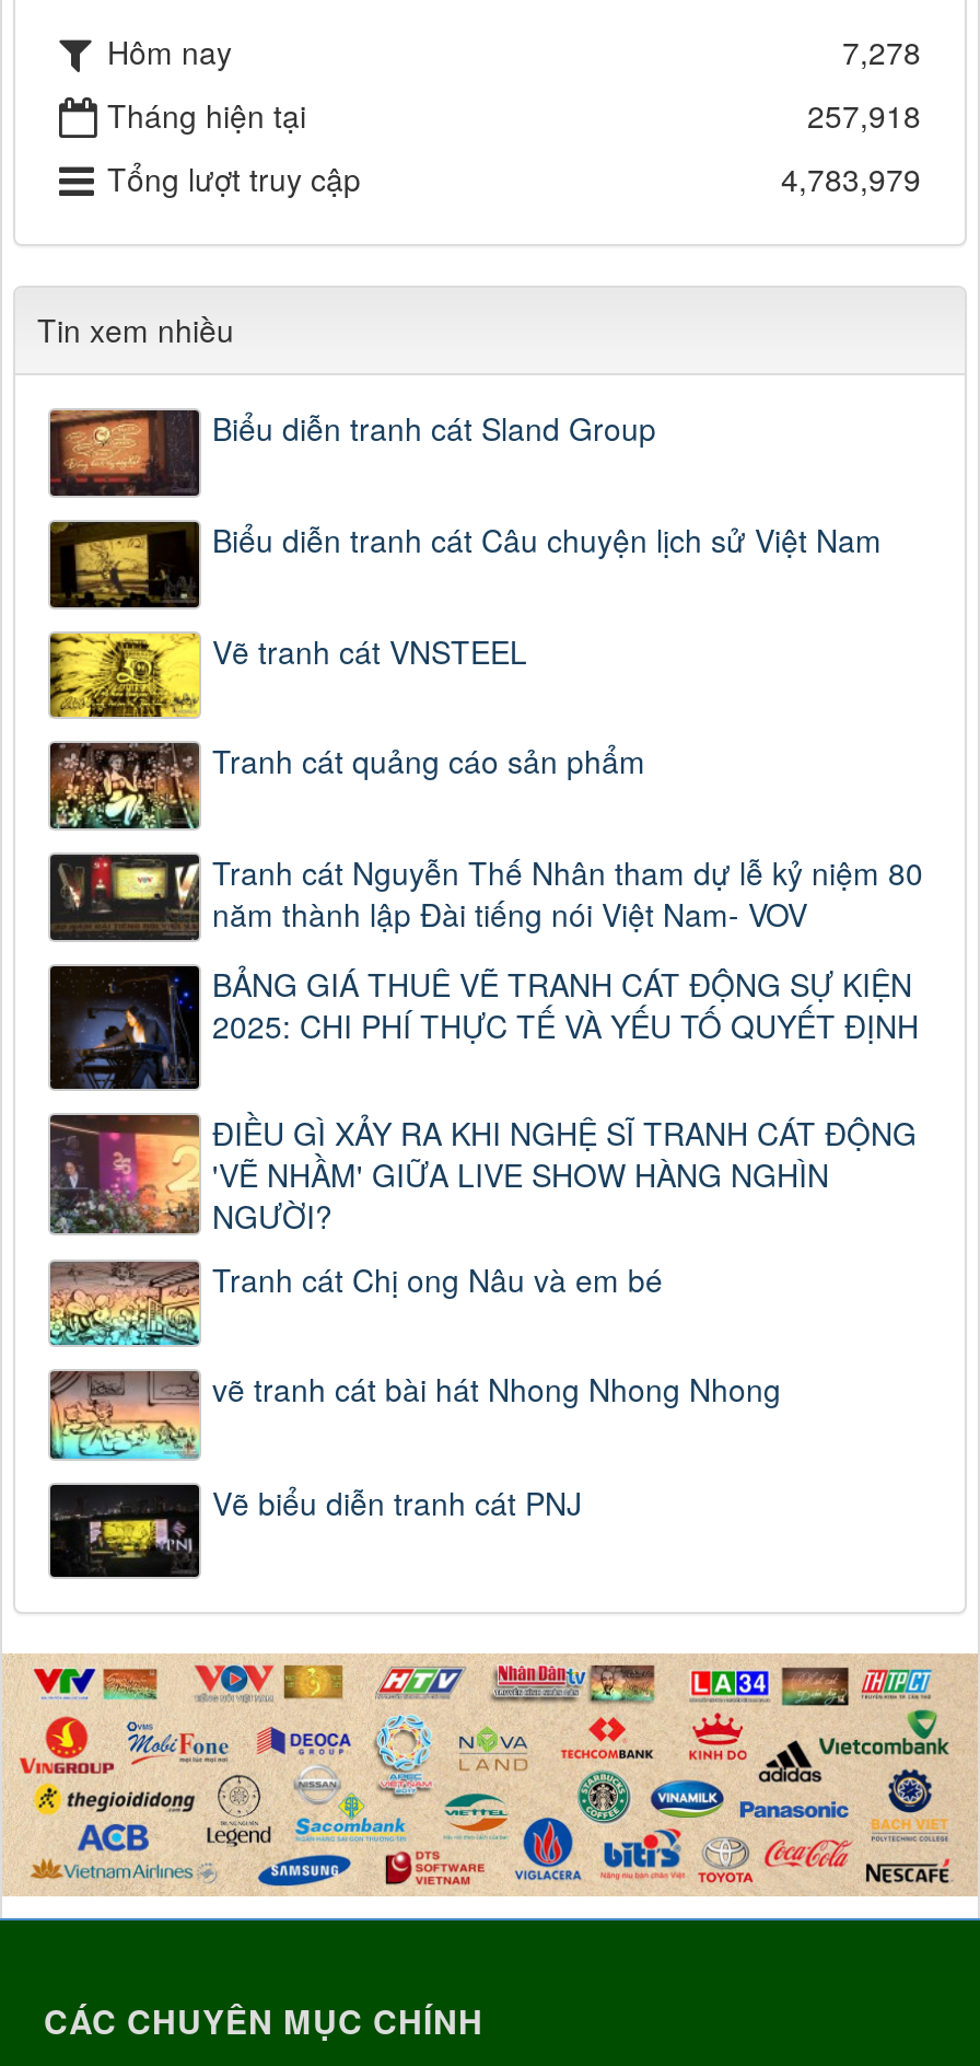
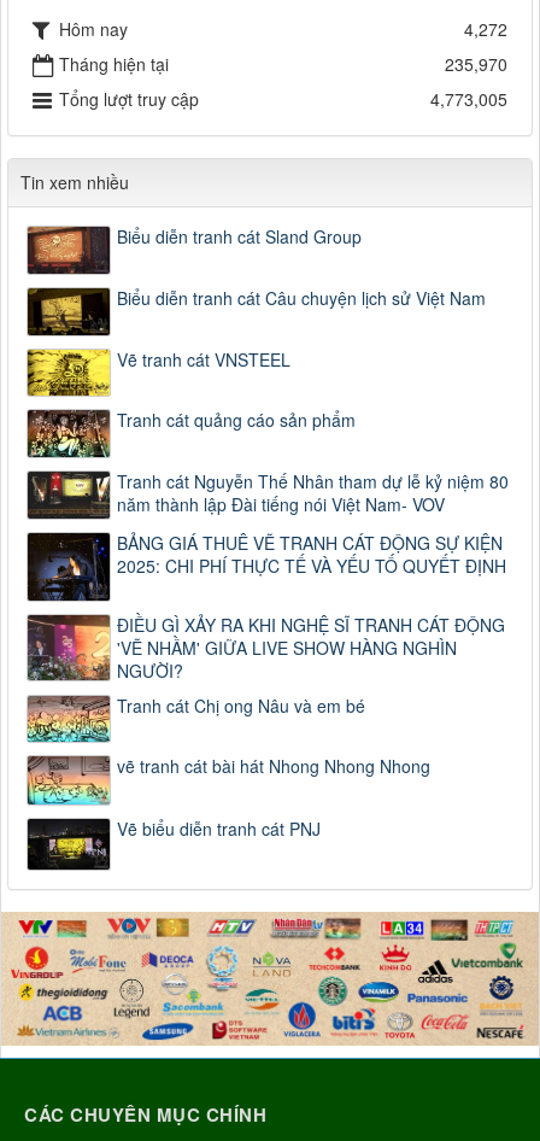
- 7,278
+ 4,272

- 257,918
+ 235,970

- 4,783,979
+ 4,773,005
